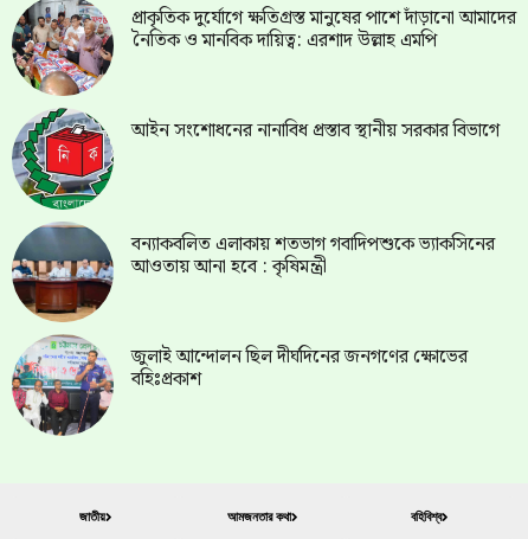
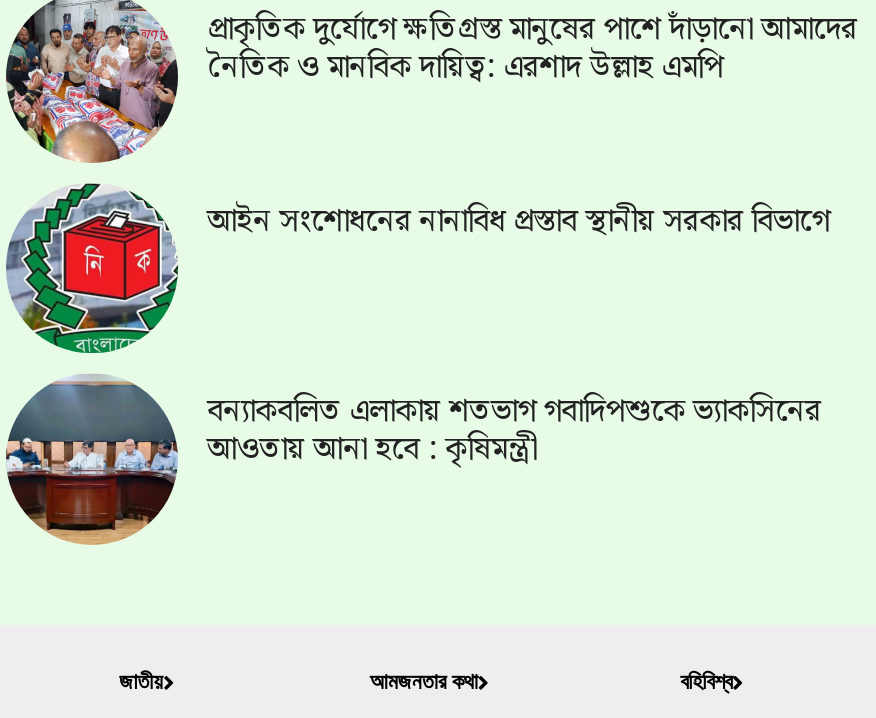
- [image]
- জুলাই আন্দোলন ছিল দীর্ঘদিনের জনগণের ক্ষোভের
- বহিঃপ্রকাশ
